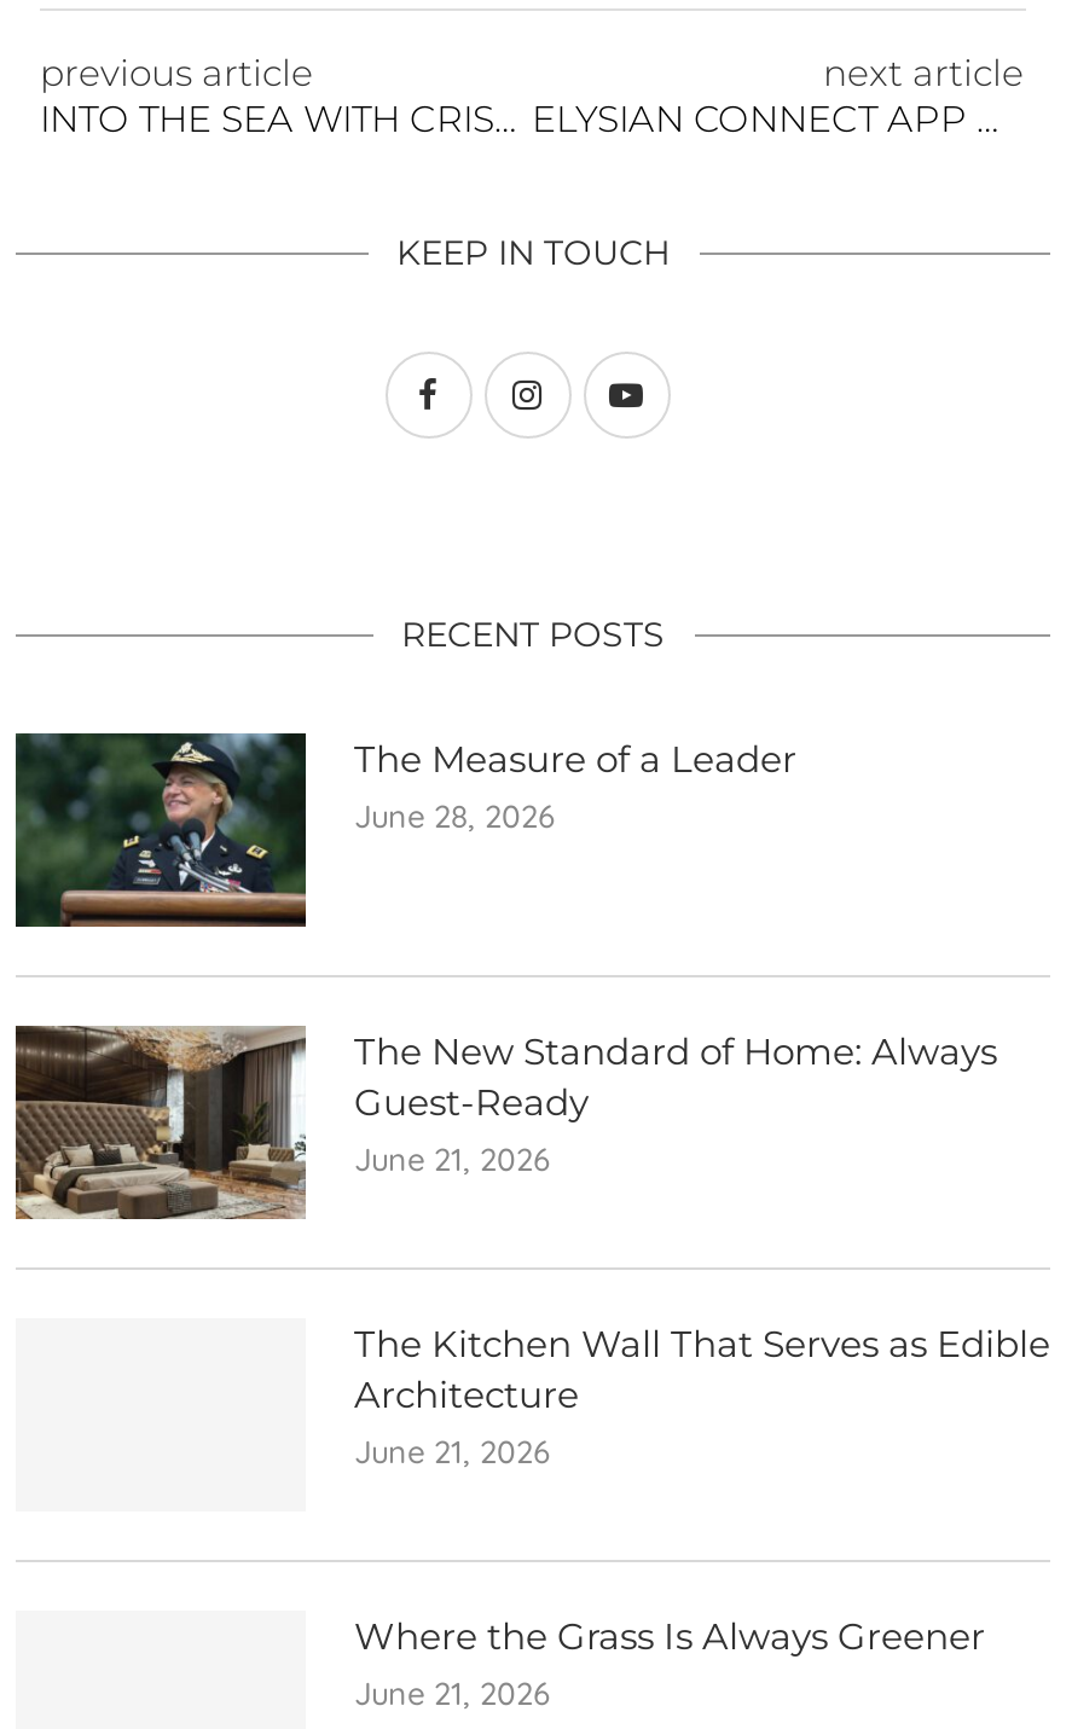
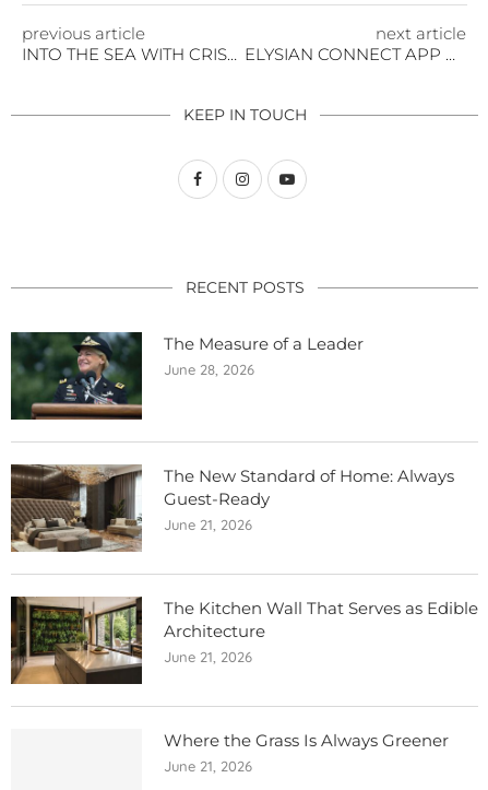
+ [image]
